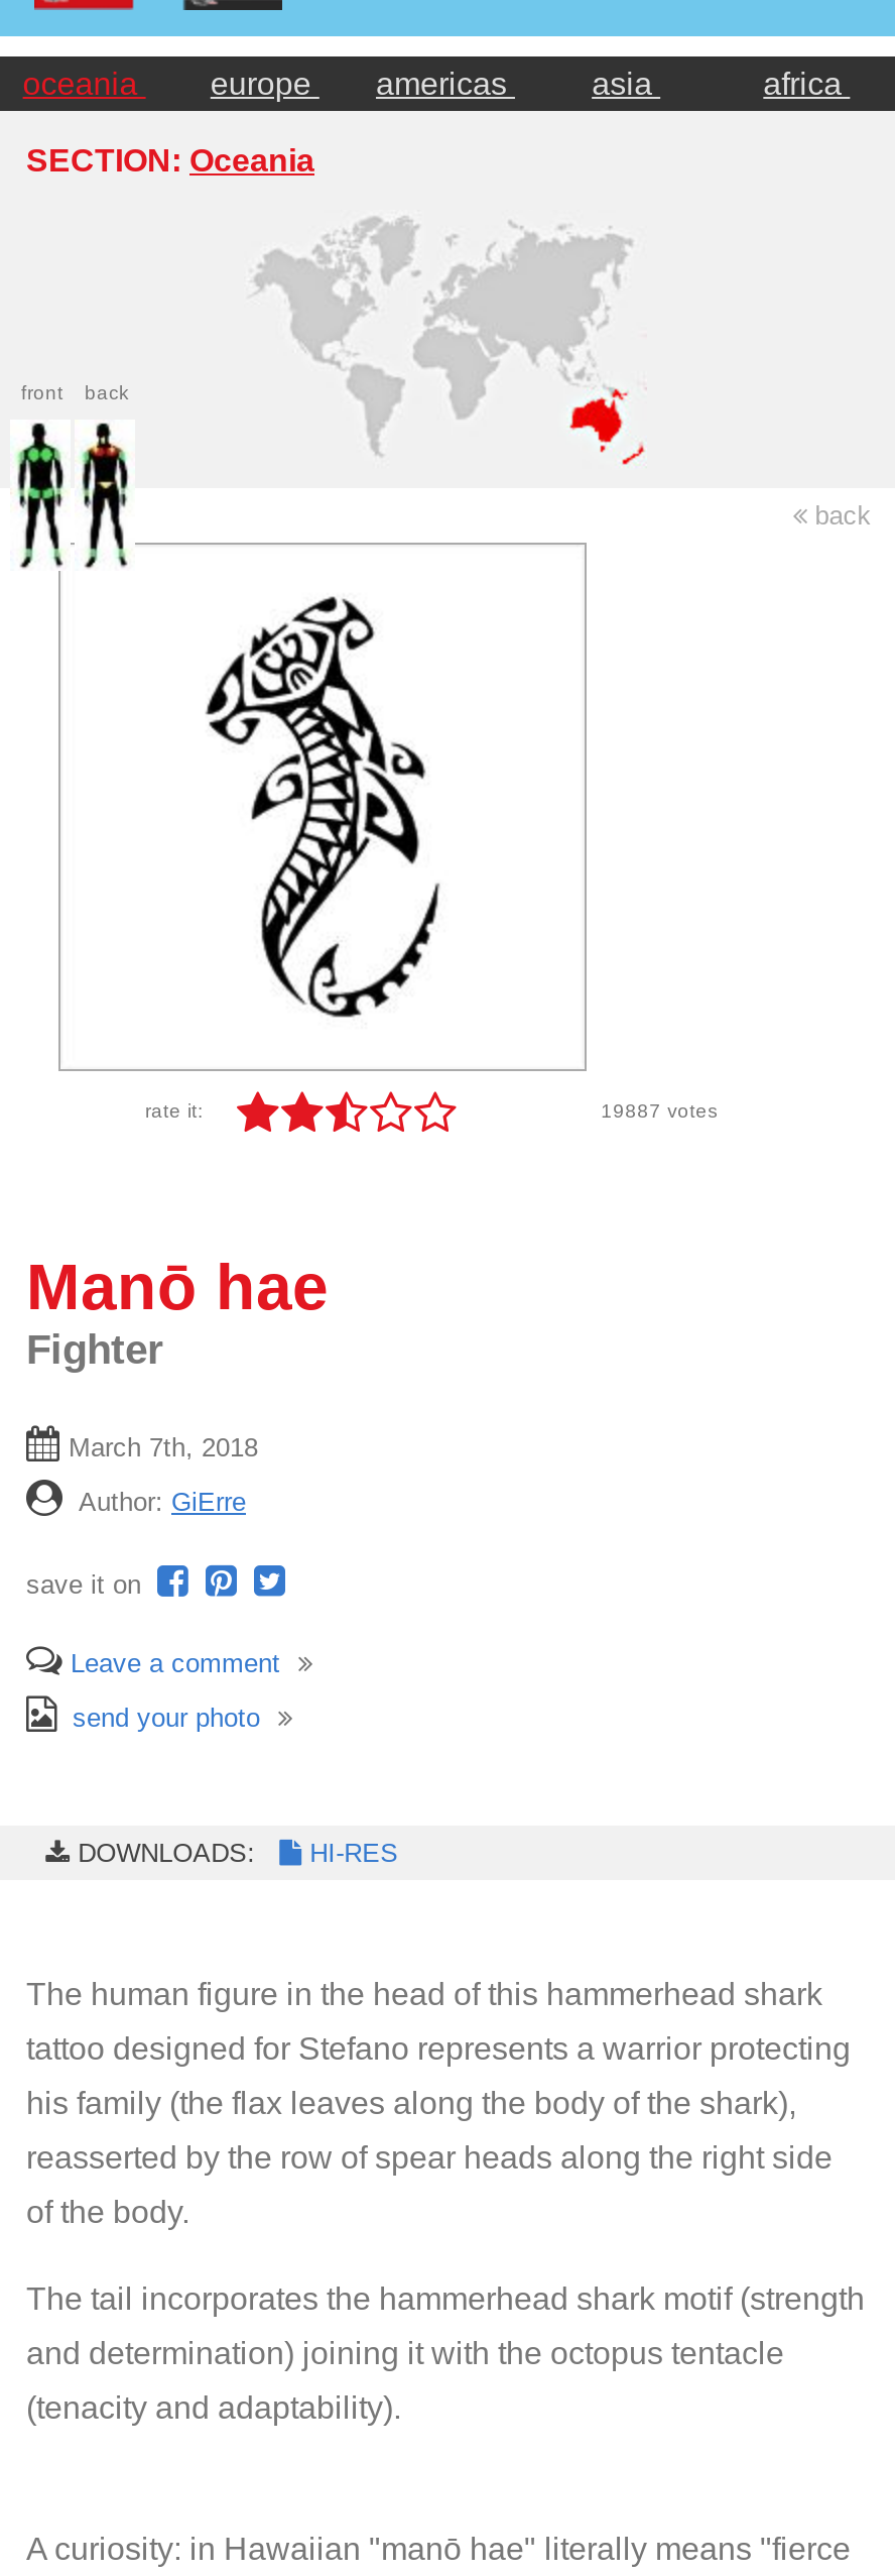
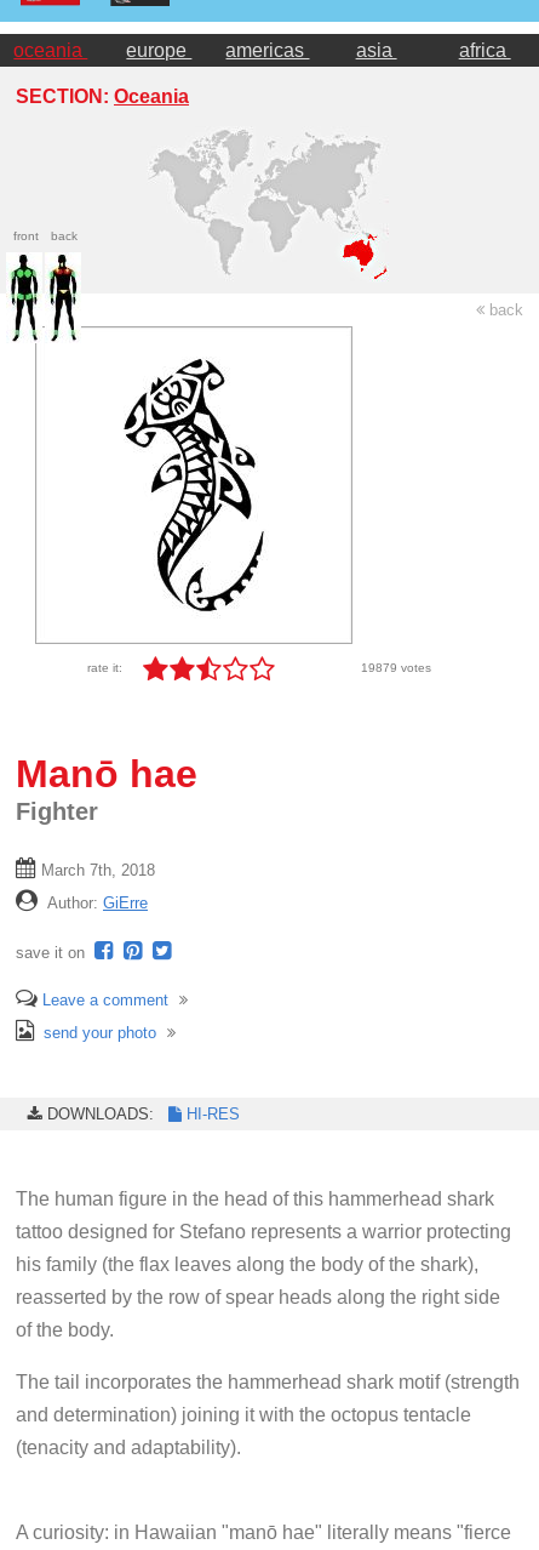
- 19887 votes
+ 19879 votes
